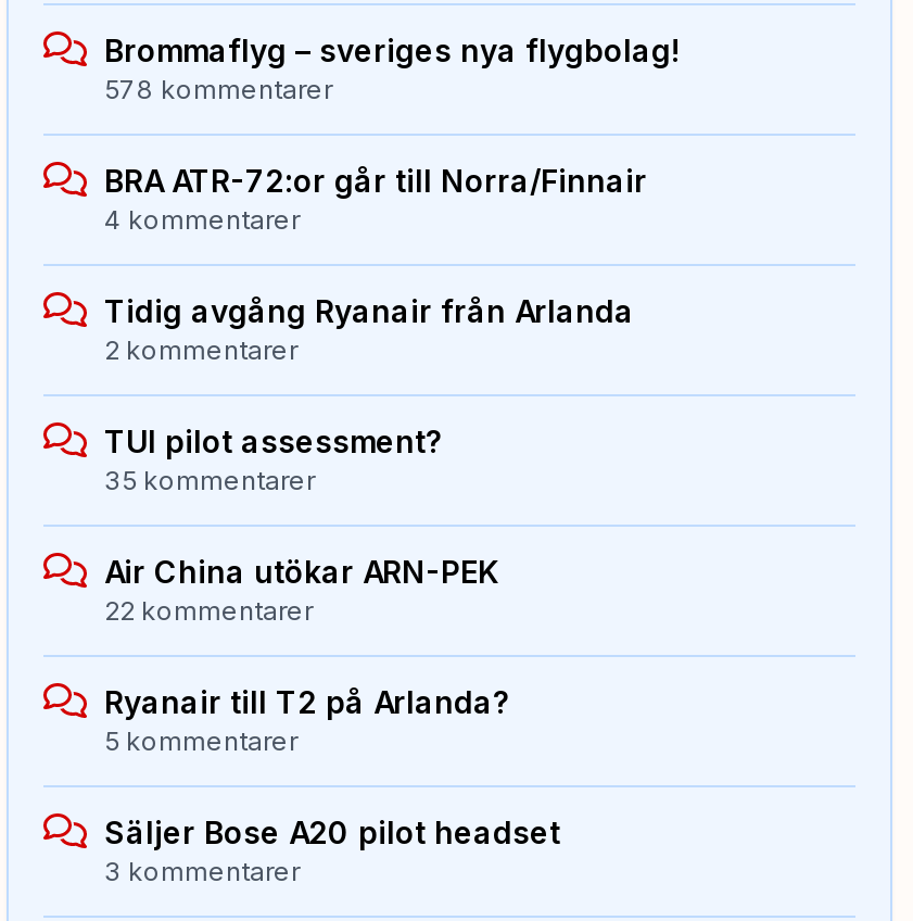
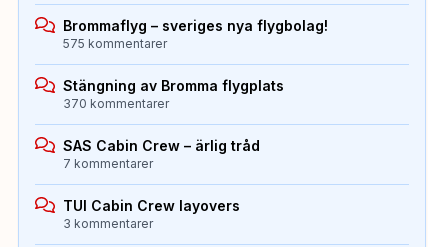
- 578 kommentarer
- BRA ATR-72:or går till Norra/Finnair
- 4 kommentarer
- Tidig avgång Ryanair från Arlanda
- 2 kommentarer
- TUI pilot assessment?
- 35 kommentarer
- Air China utökar ARN-PEK
- 22 kommentarer
- Ryanair till T2 på Arlanda?
- 5 kommentarer
- Säljer Bose A20 pilot headset
+ 575 kommentarer
+ Stängning av Bromma flygplats
+ 370 kommentarer
+ SAS Cabin Crew – ärlig tråd
+ 7 kommentarer
+ TUI Cabin Crew layovers
